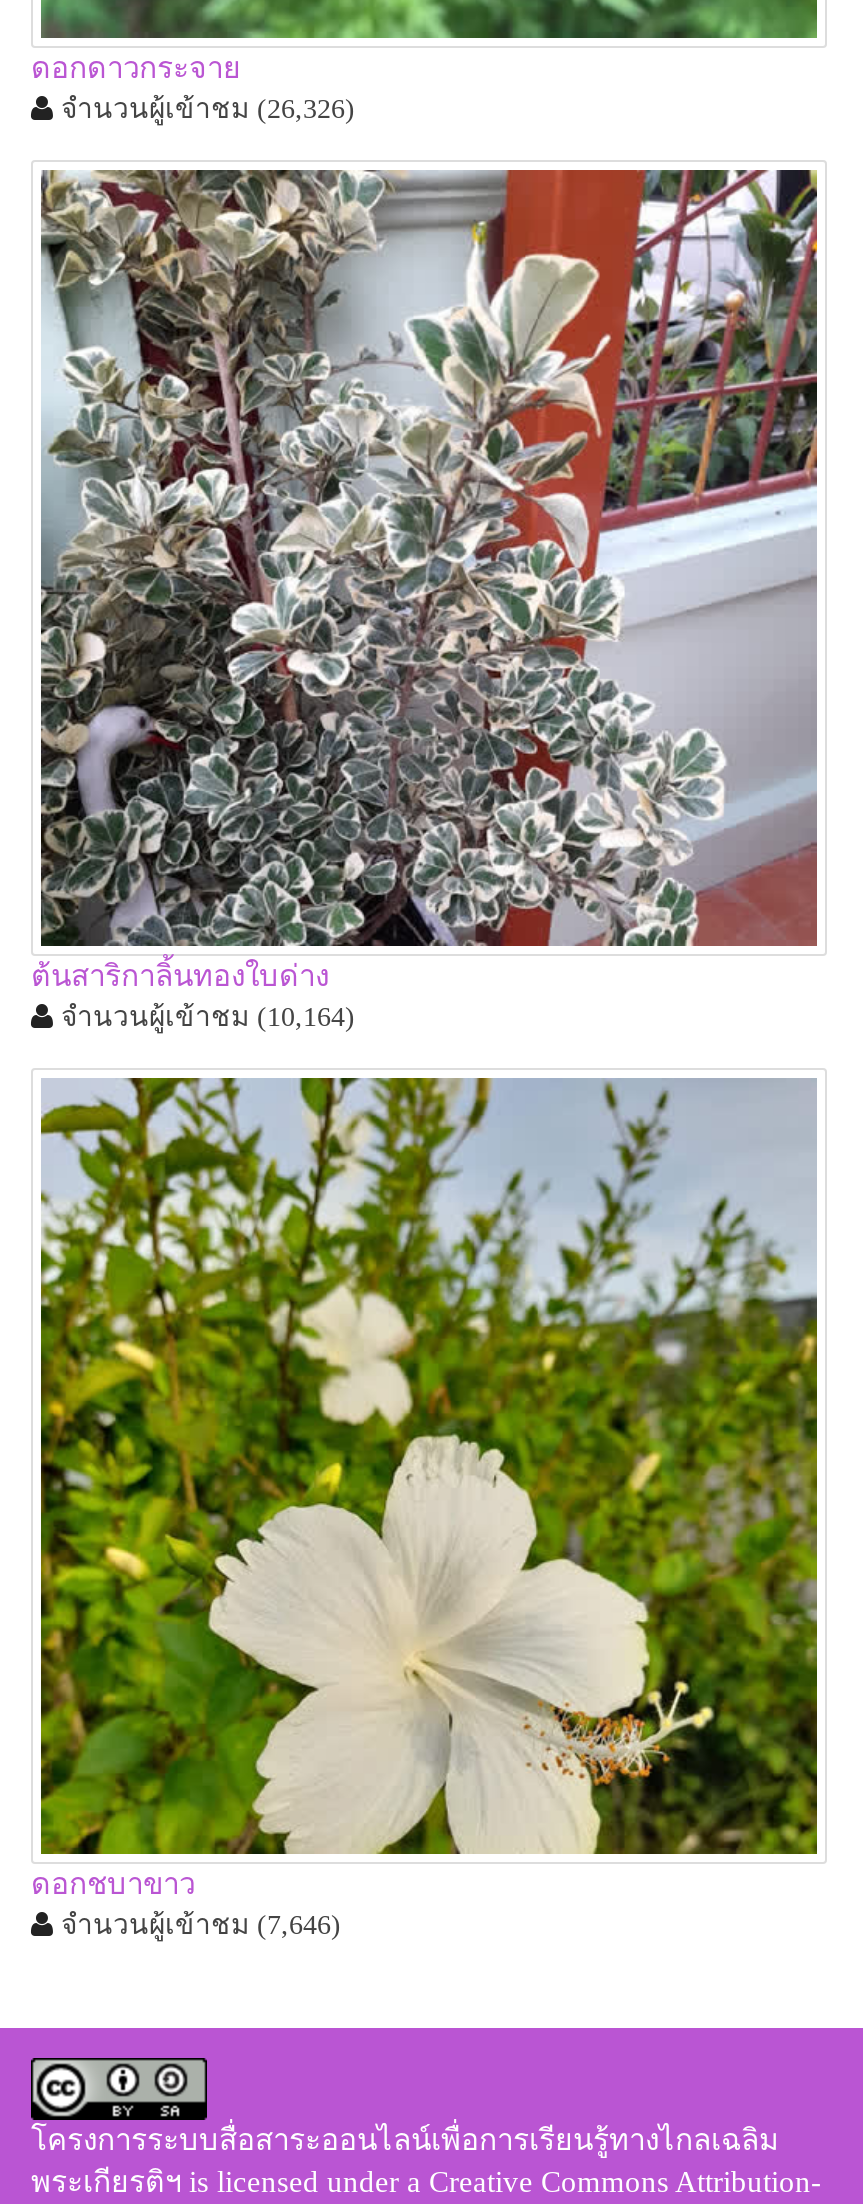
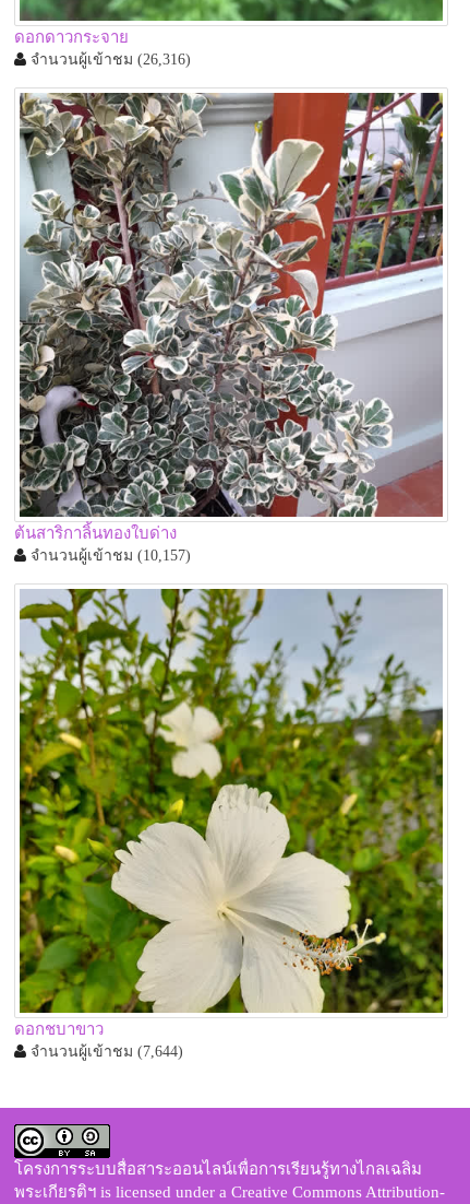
- จำนวนผู้เข้าชม(26,326)
+ จำนวนผู้เข้าชม(26,316)

- จำนวนผู้เข้าชม(10,164)
+ จำนวนผู้เข้าชม(10,157)

- จำนวนผู้เข้าชม(7,646)
+ จำนวนผู้เข้าชม(7,644)
